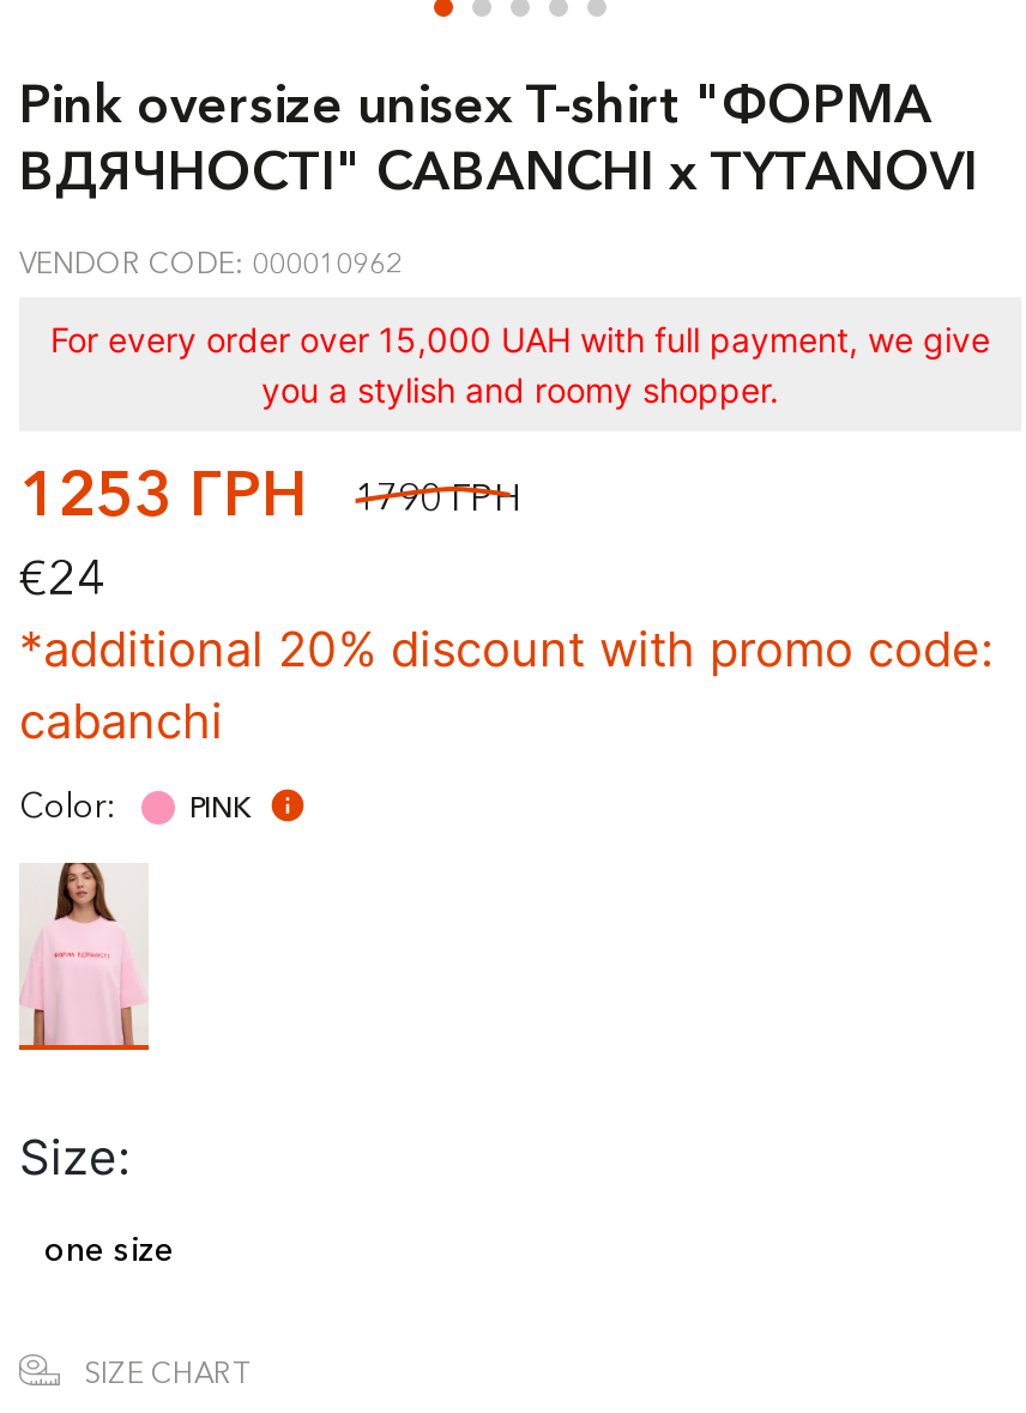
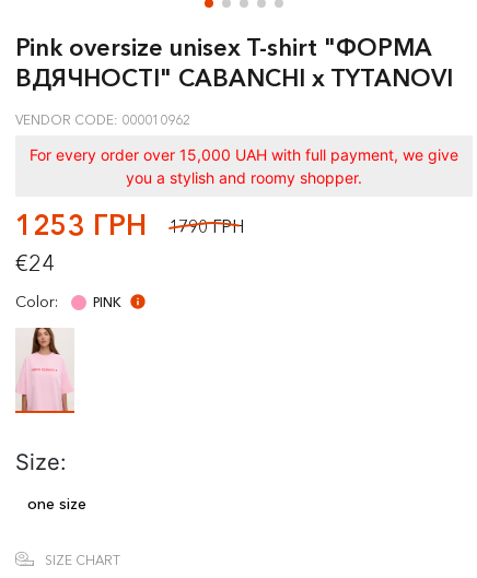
- *additional 20% discount with promo code:
- cabanchi
